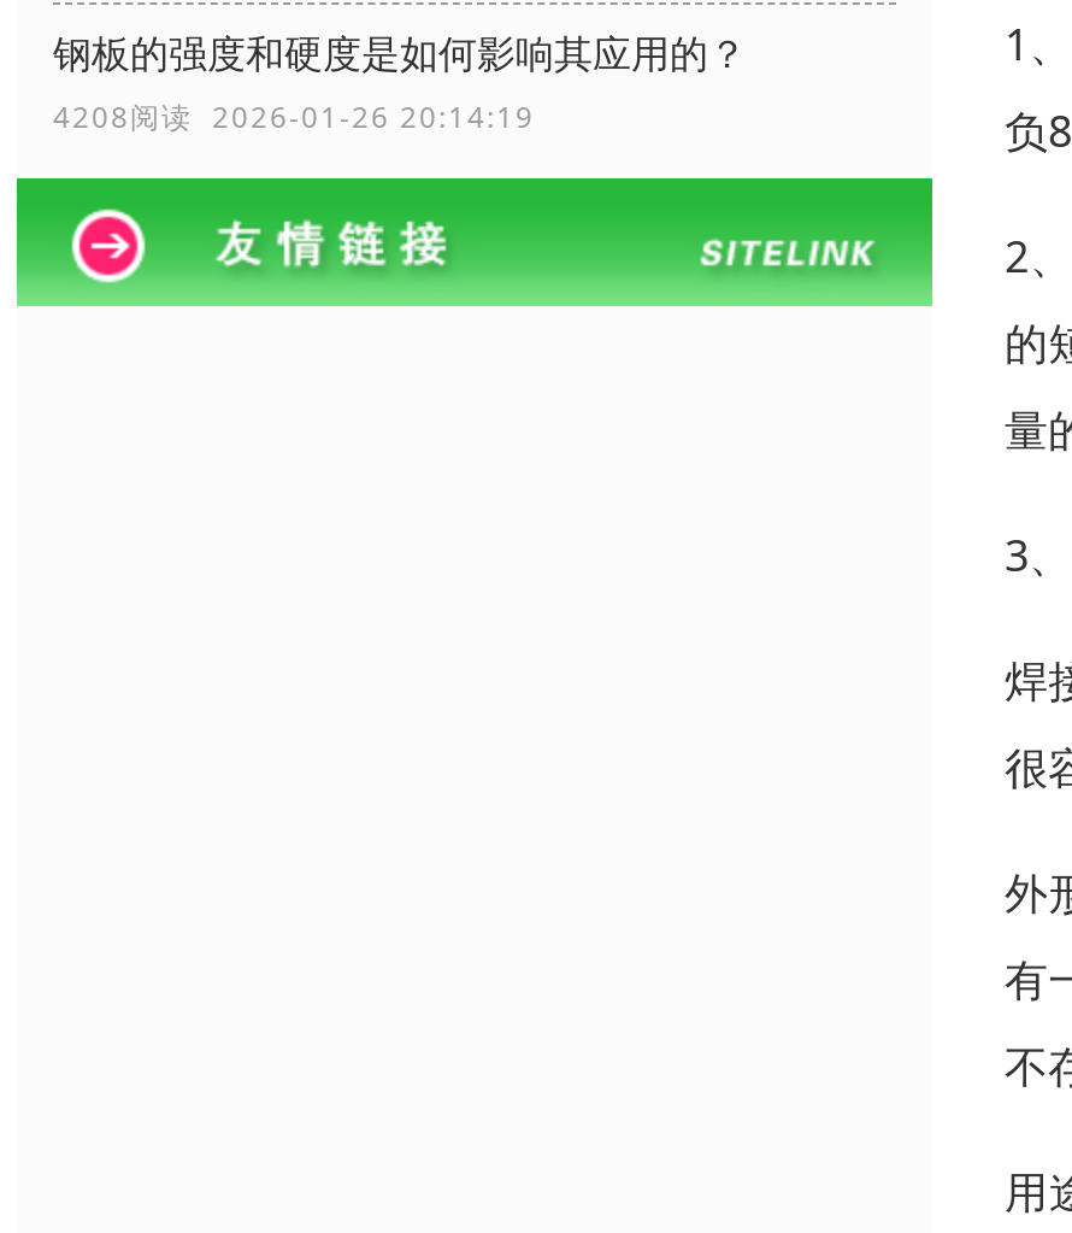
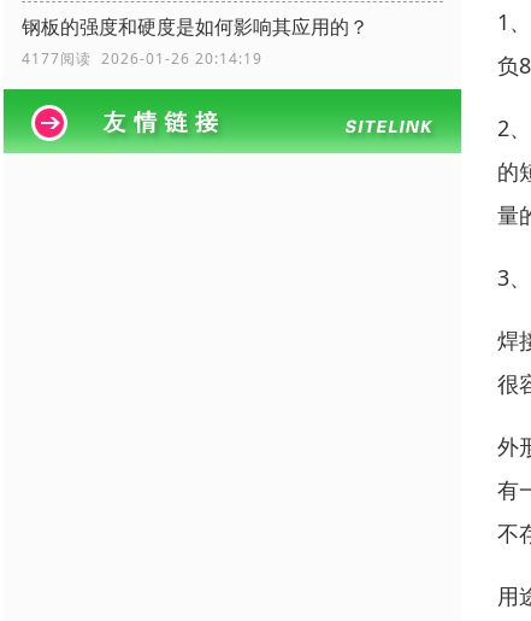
- 4208阅读 2026-01-26 20:14:19
+ 4177阅读 2026-01-26 20:14:19
